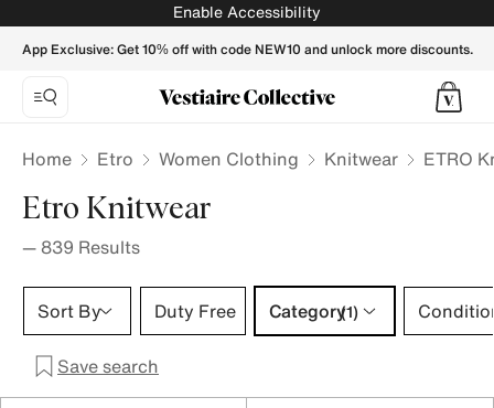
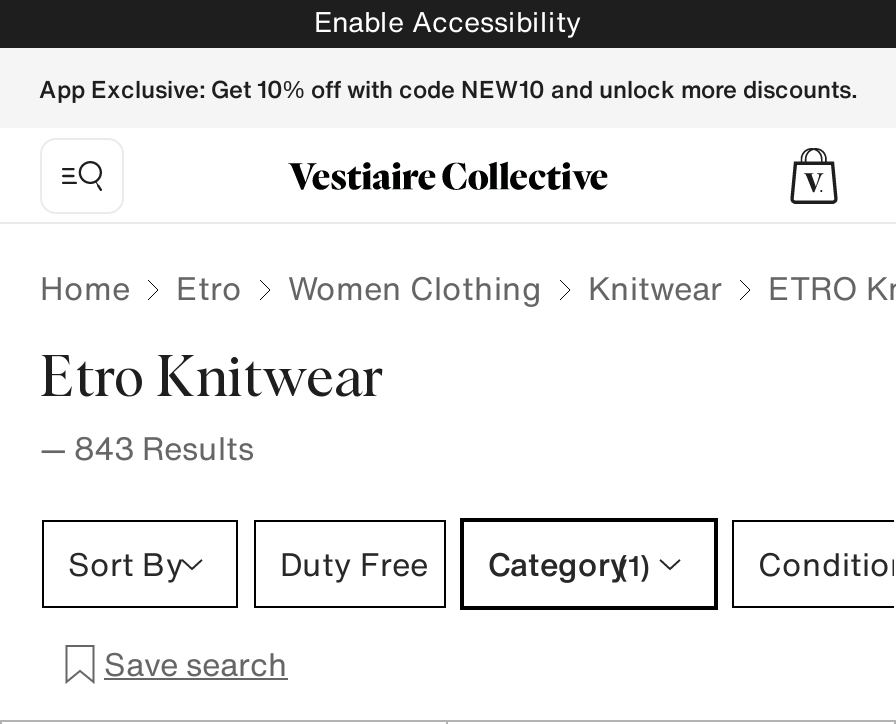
- — 839 Results
+ — 843 Results
